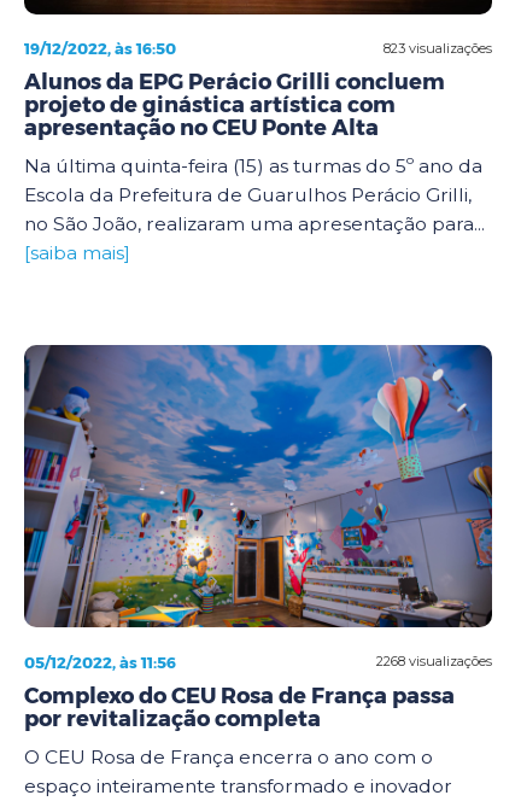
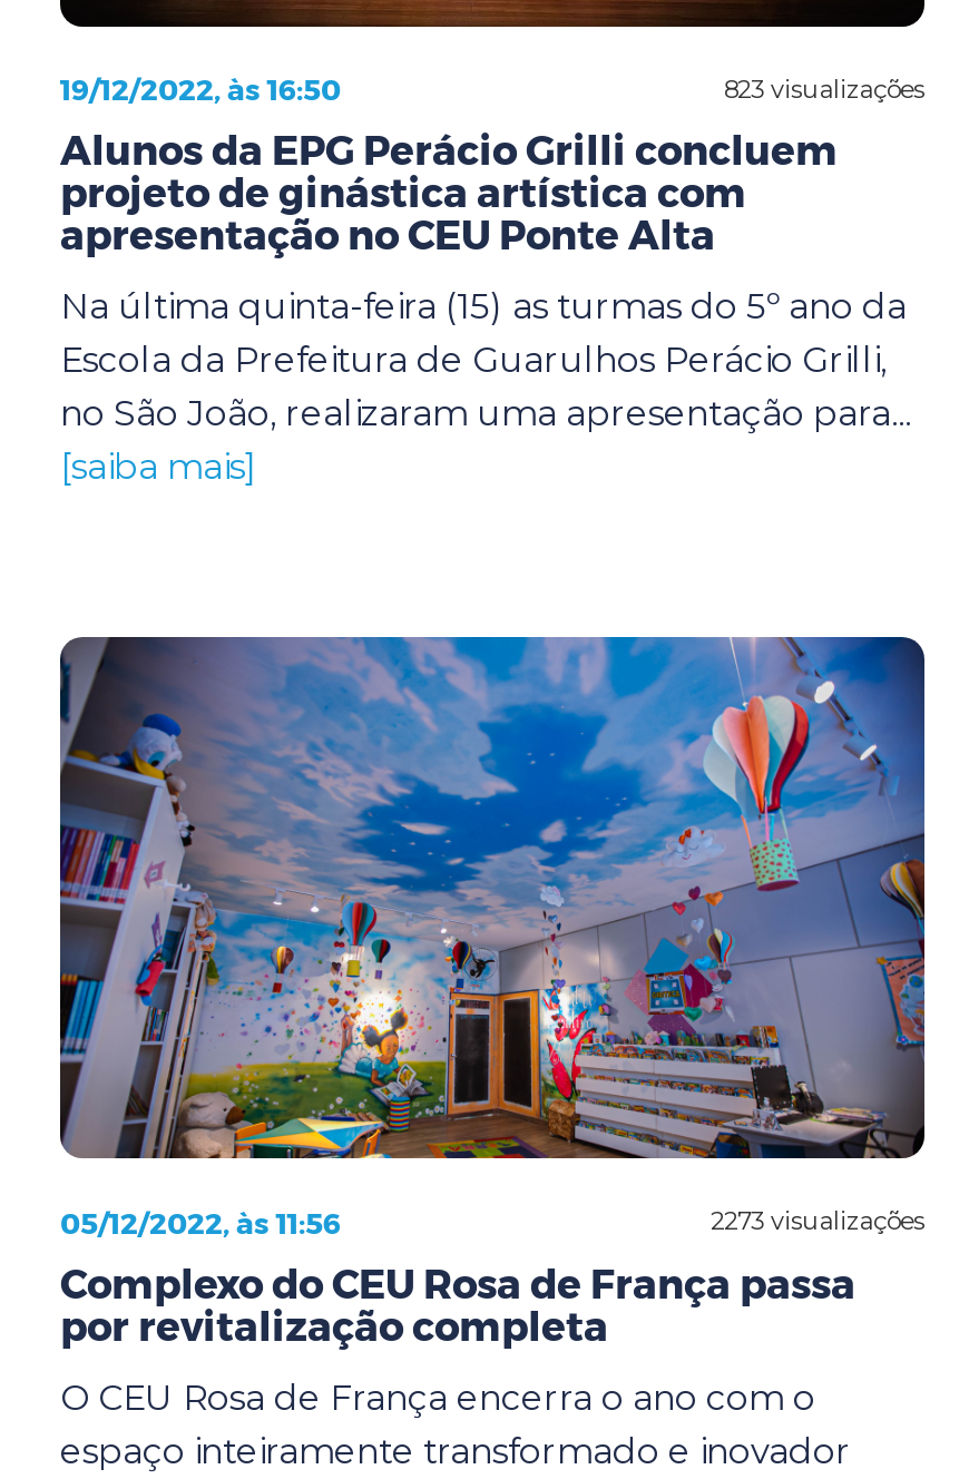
- 2268 visualizações
+ 2273 visualizações
